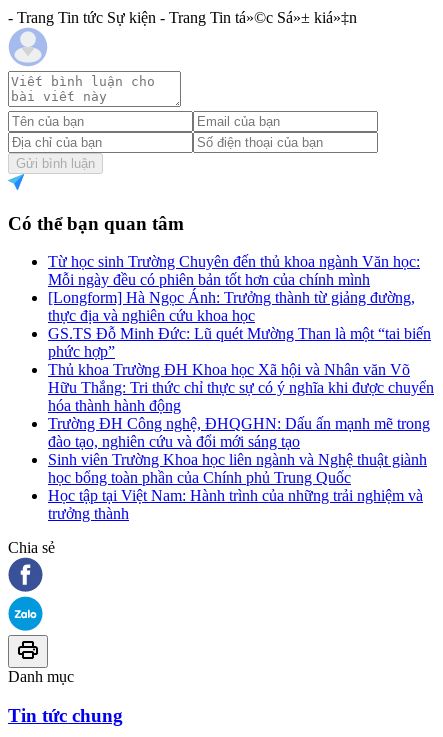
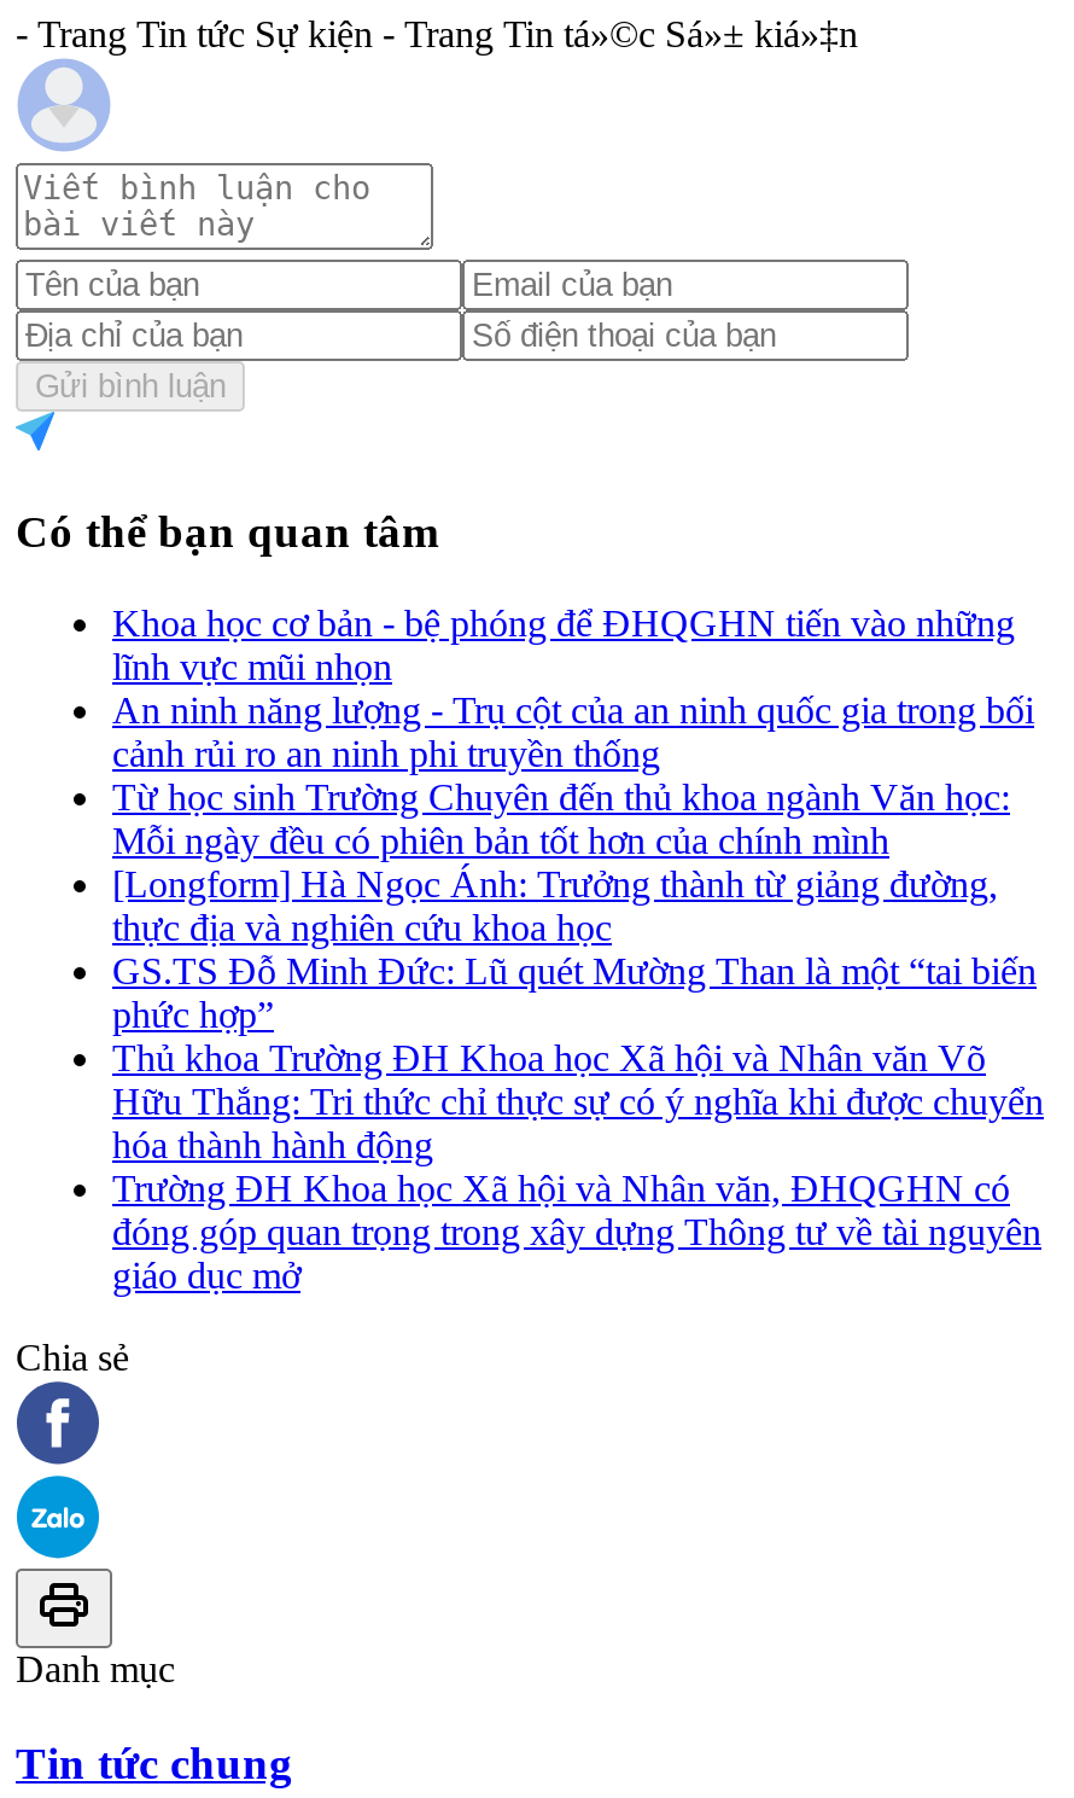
+ Khoa học cơ bản - bệ phóng để ĐHQGHN tiến vào những
+ lĩnh vực mũi nhọn
+ An ninh năng lượng - Trụ cột của an ninh quốc gia trong bối
+ cảnh rủi ro an ninh phi truyền thống

moved down: Từ học sinh Trường Chuyên đến thủ khoa ngành Văn học: | Mỗi ngày đều có phiên bản tốt hơn của chính mình | [Longform] Hà Ngọc Ánh: Trưởng thành từ giảng đường, | ... | Hữu Thắng: Tri thức chỉ thực sự có ý nghĩa khi được chuyển | hóa thành hành động

- Trường ĐH Công nghệ, ĐHQGHN: Dấu ấn mạnh mẽ trong
- đào tạo, nghiên cứu và đổi mới sáng tạo
- Sinh viên Trường Khoa học liên ngành và Nghệ thuật giành
- học bổng toàn phần của Chính phủ Trung Quốc
- Học tập tại Việt Nam: Hành trình của những trải nghiệm và
- trưởng thành
+ Trường ĐH Khoa học Xã hội và Nhân văn, ĐHQGHN có
+ đóng góp quan trọng trong xây dựng Thông tư về tài nguyên
+ giáo dục mở
